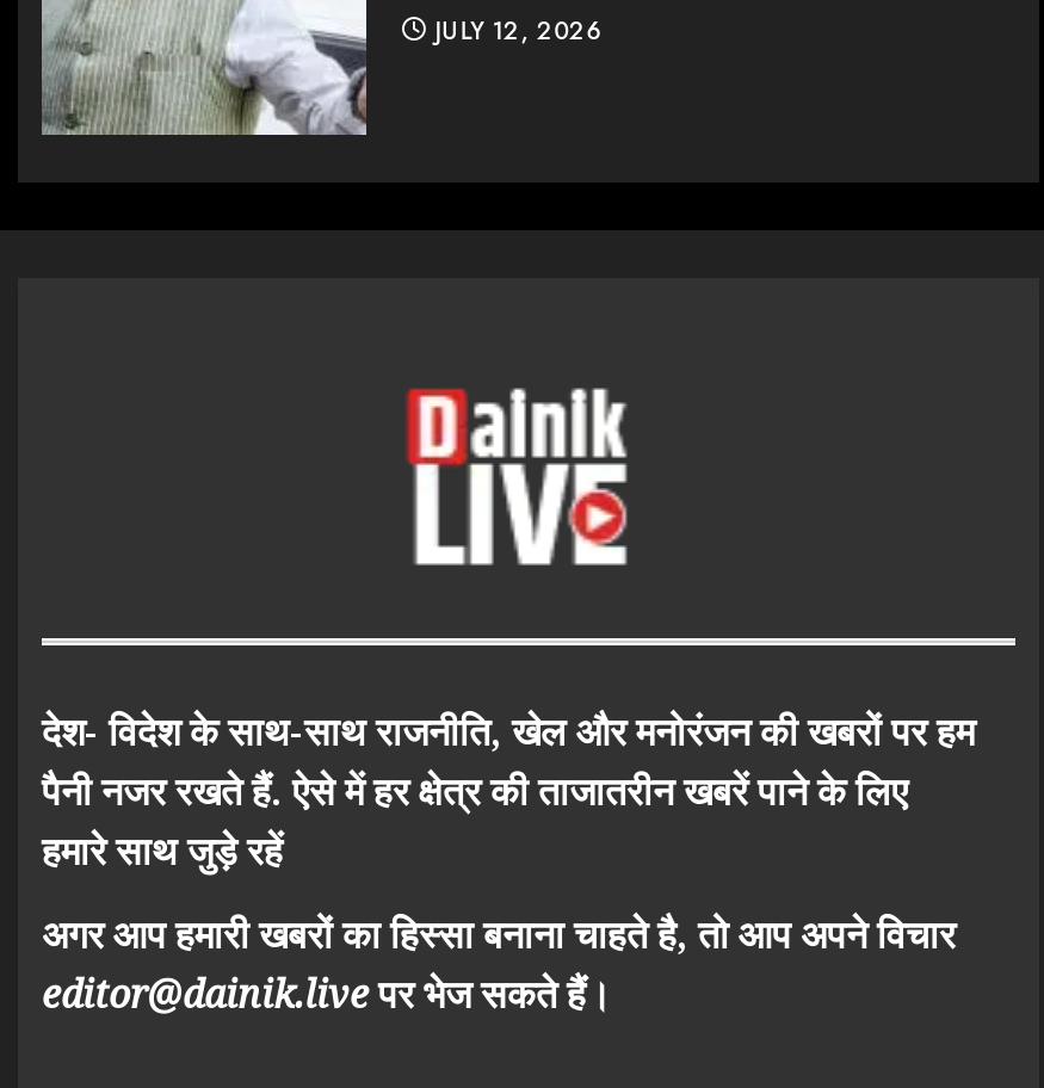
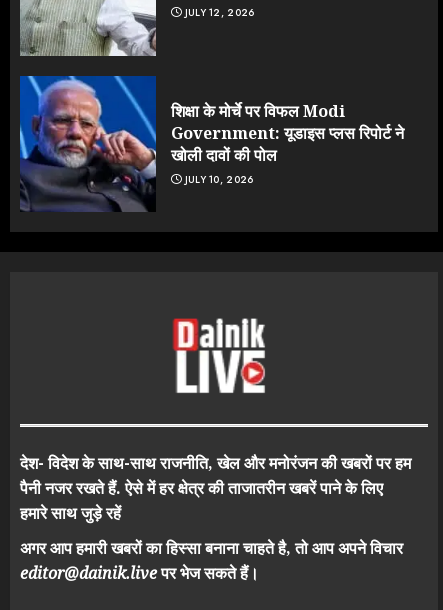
+ [image]
+ शिक्षा के मोर्चे पर विफल Modi
+ Government: यूडाइस प्लस रिपोर्ट ने
+ खोली दावों की पोल
+ JULY 10, 2026
